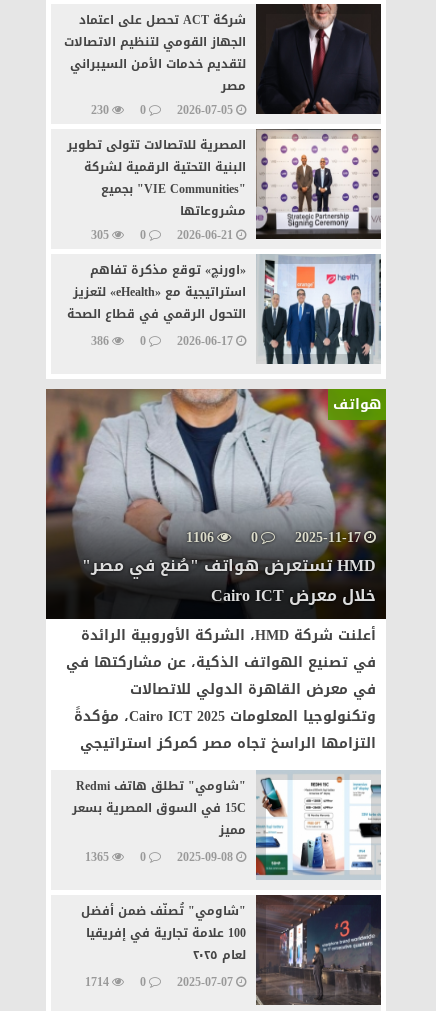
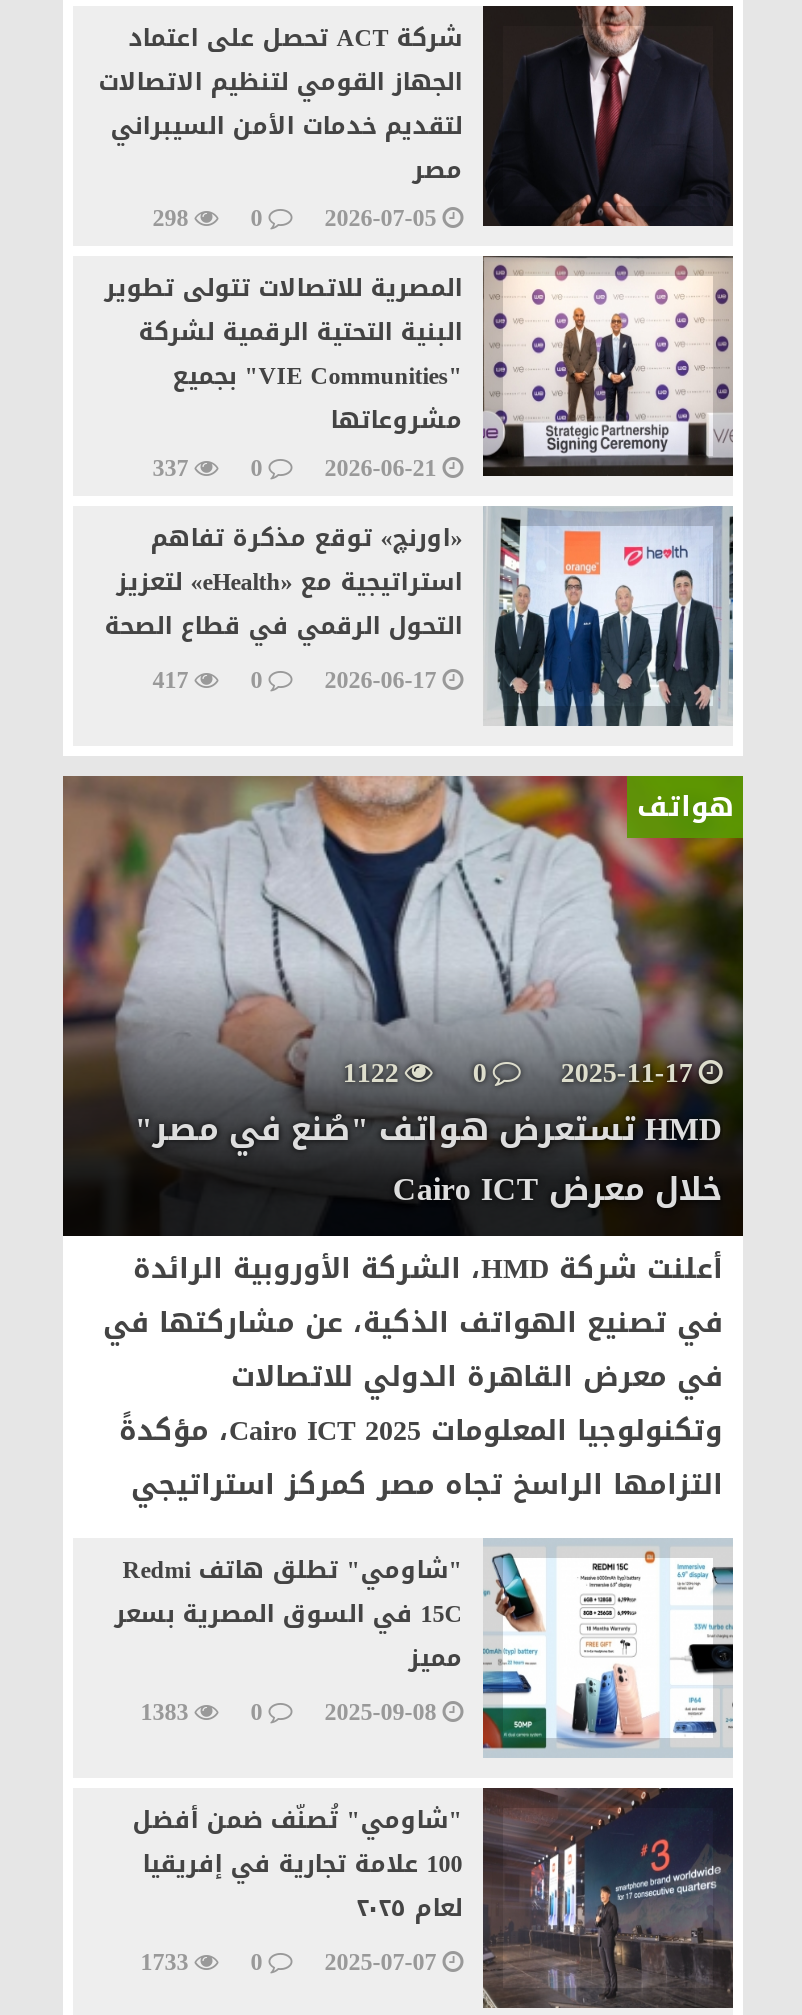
- 230 0 2026-07-05
+ 298 0 2026-07-05

- 305 0 2026-06-21
+ 337 0 2026-06-21

- 386 0 2026-06-17
+ 417 0 2026-06-17

- 1106 0 2025-11-17
+ 1122 0 2025-11-17

- 1365 0 2025-09-08
+ 1383 0 2025-09-08

- 1714 0 2025-07-07
+ 1733 0 2025-07-07
